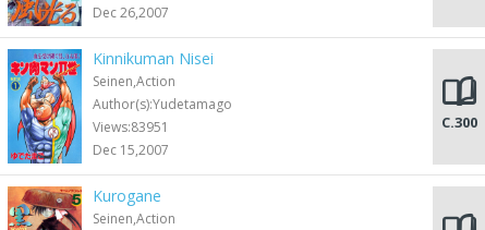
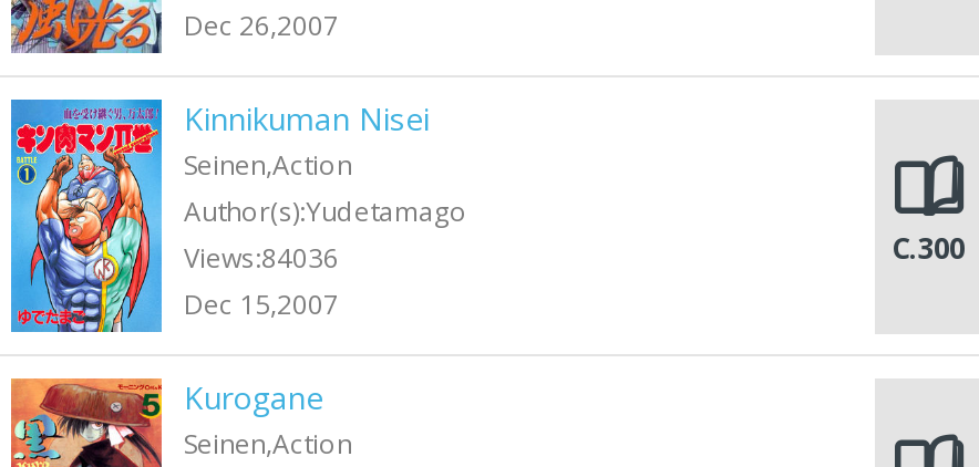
- Views:83951
+ Views:84036
